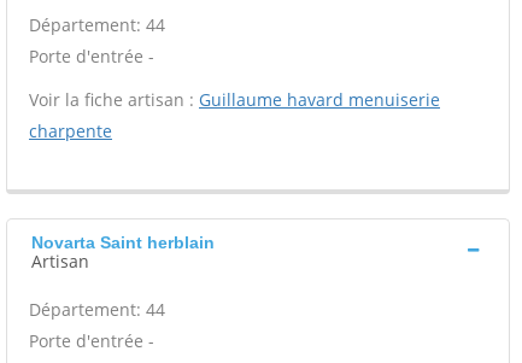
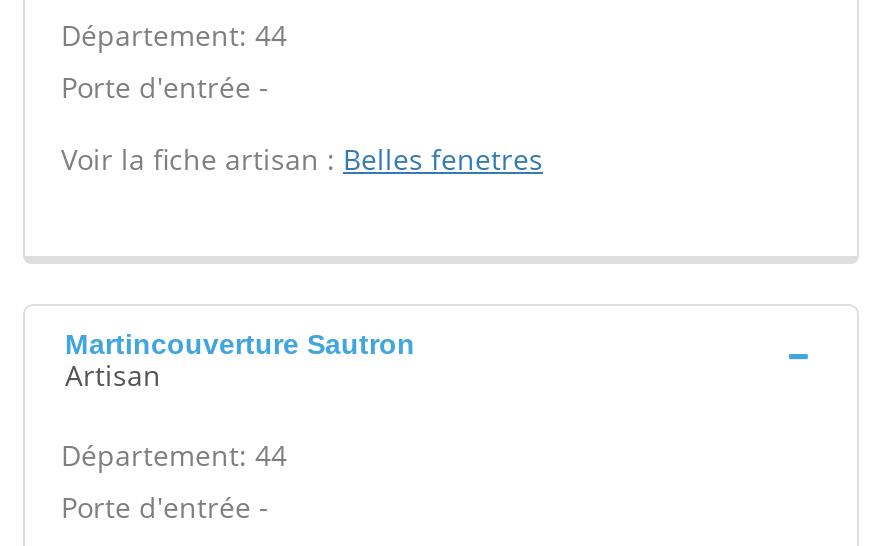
- Voir la fiche artisan : Guillaume havard menuiserie
- charpente
+ Voir la fiche artisan : Belles fenetres

- Novarta Saint herblain
+ Martincouverture Sautron
